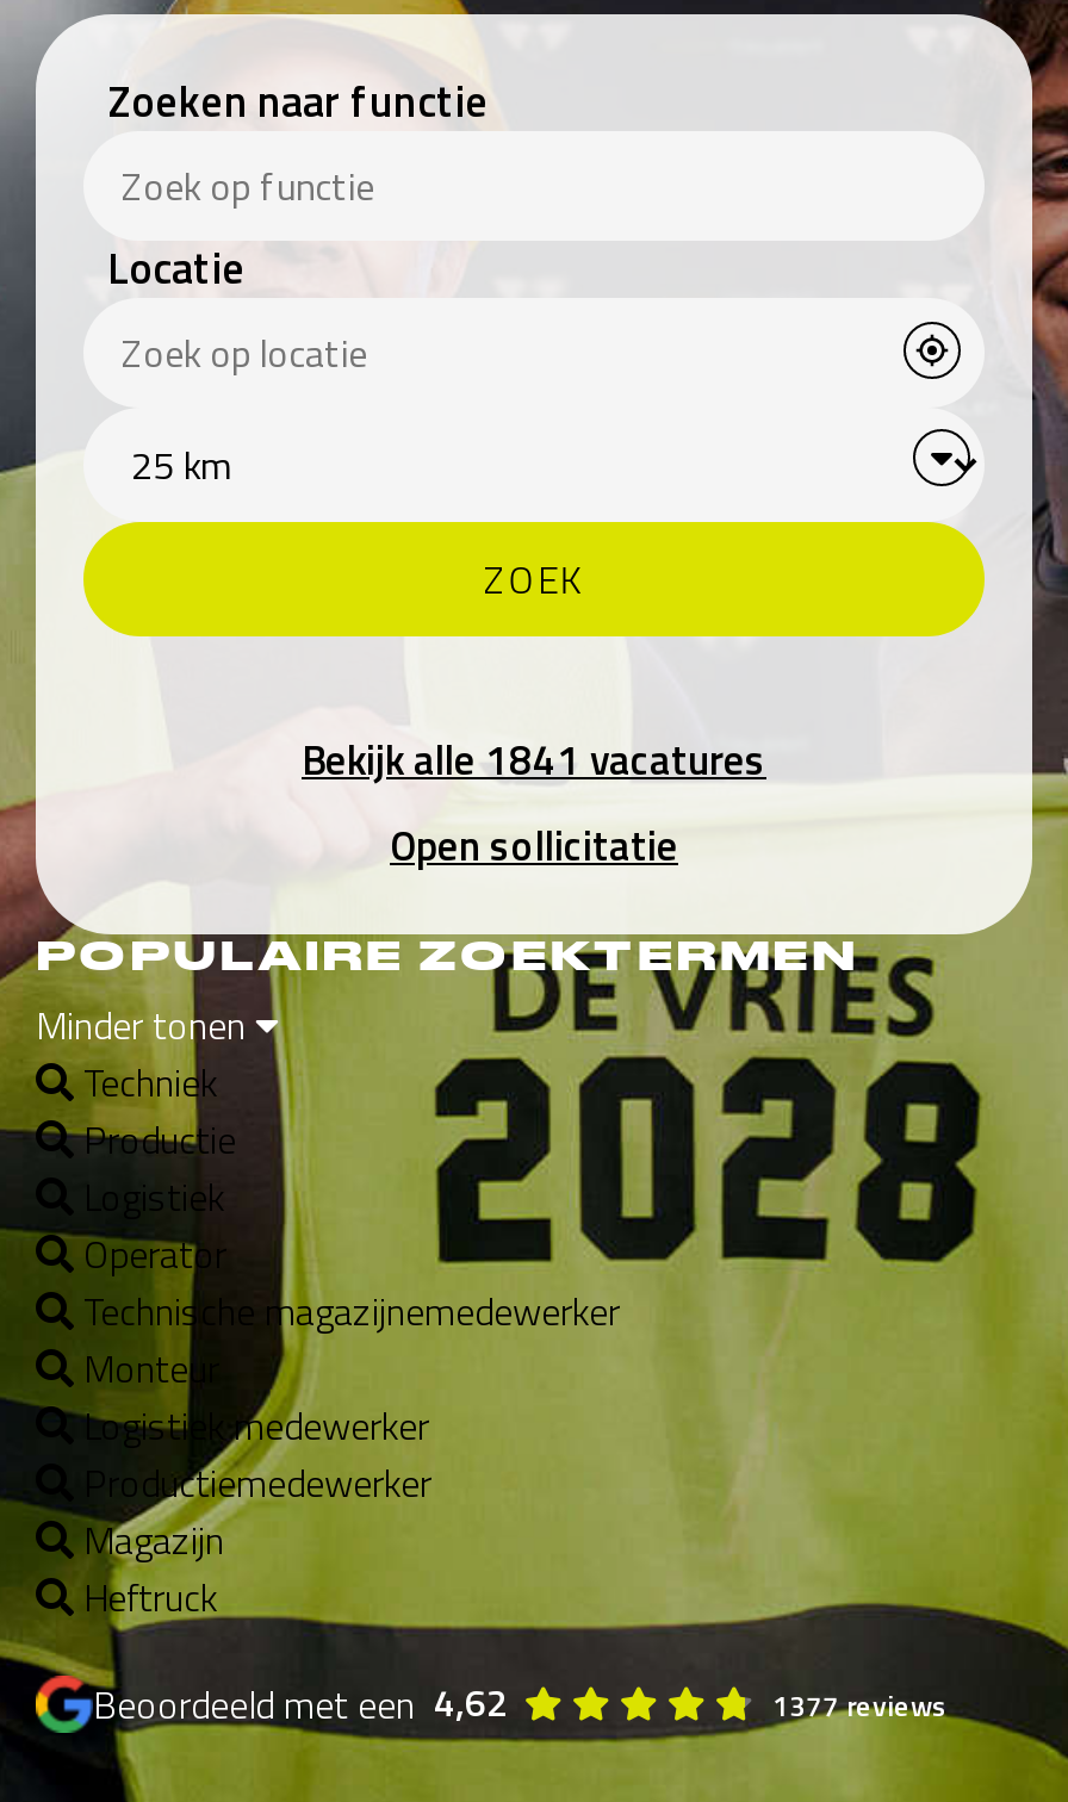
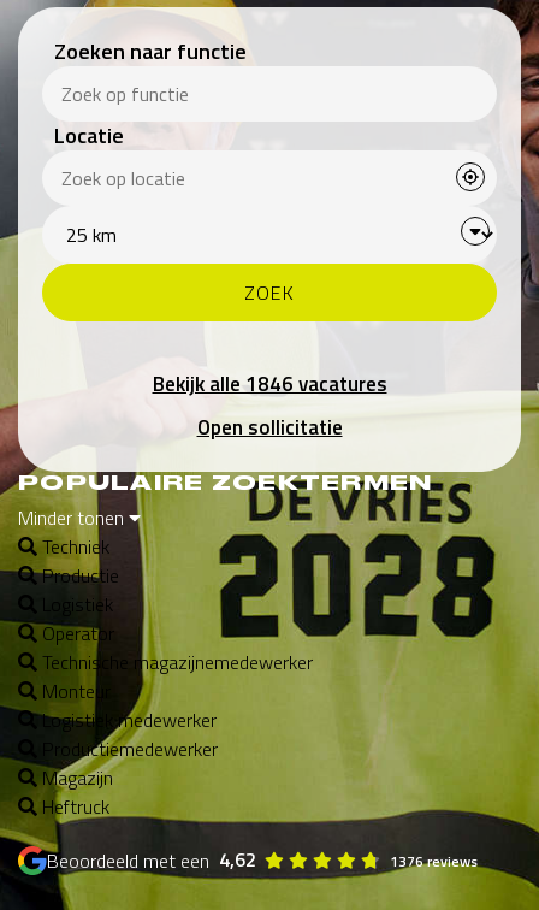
- Bekijk alle 1841 vacatures
+ Bekijk alle 1846 vacatures

- 1377 reviews
+ 1376 reviews
